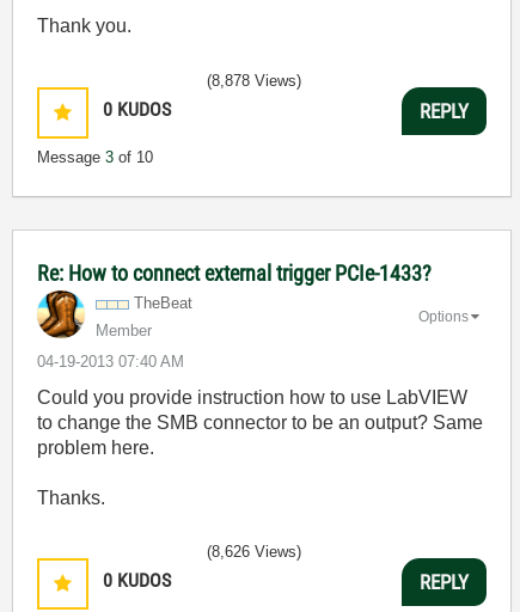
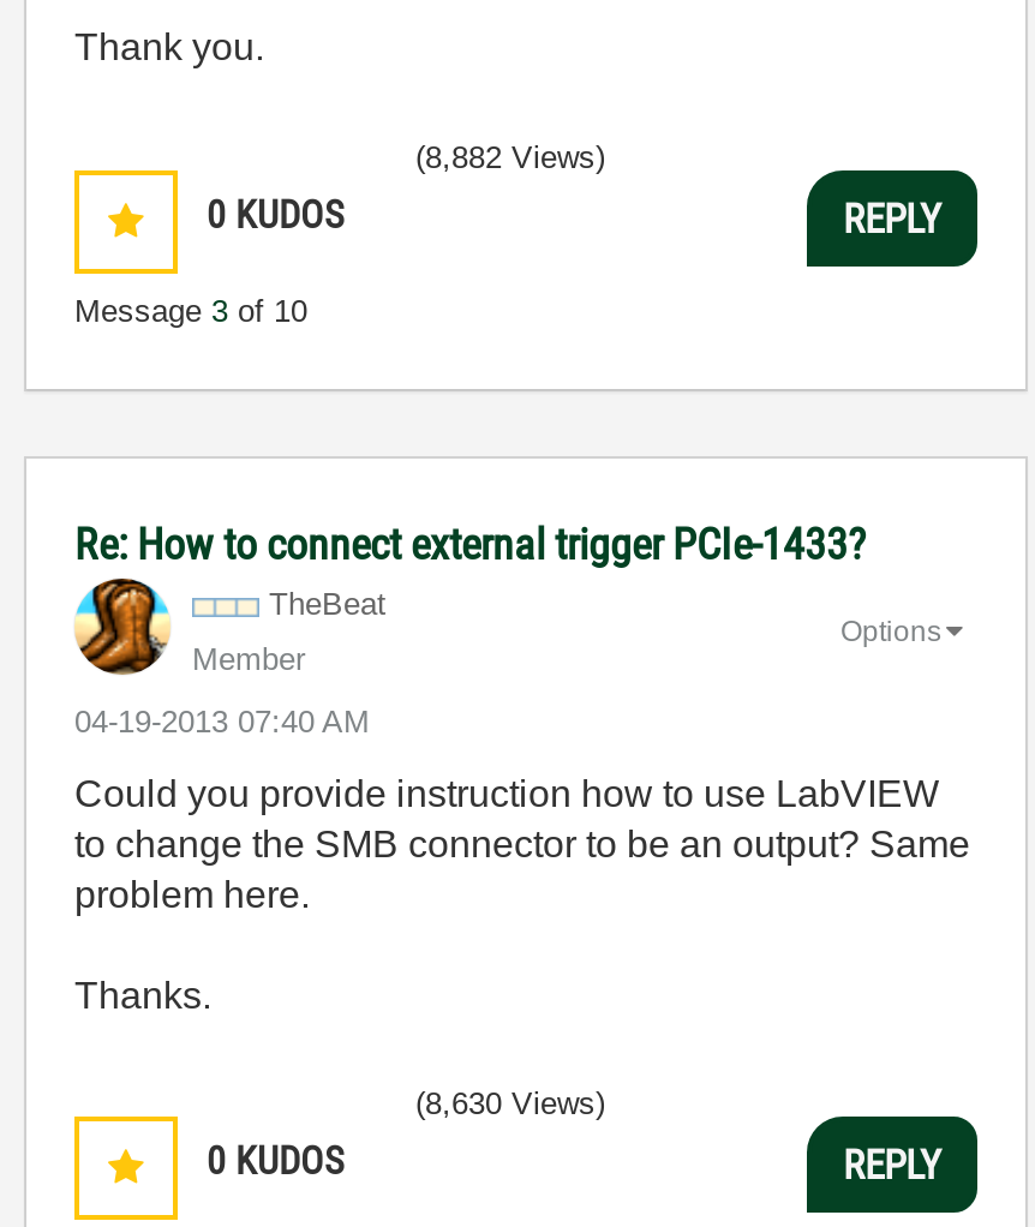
- (8,878 Views)
+ (8,882 Views)

- (8,626 Views)
+ (8,630 Views)
